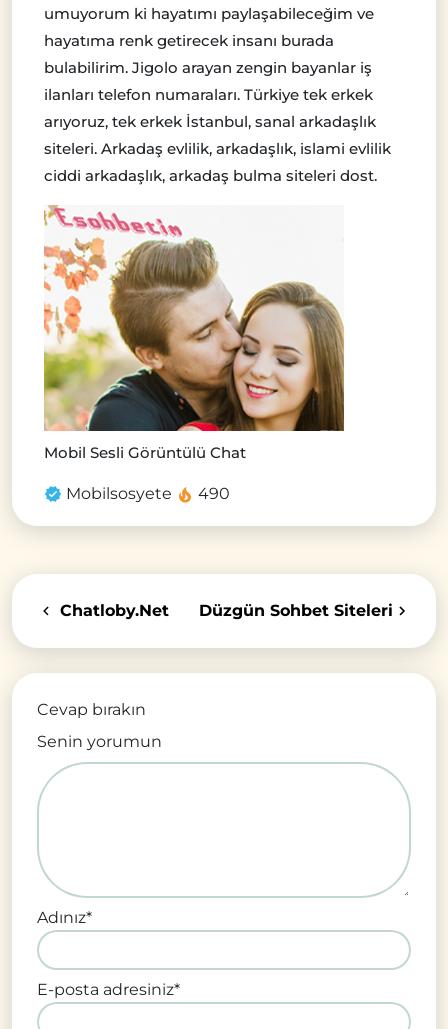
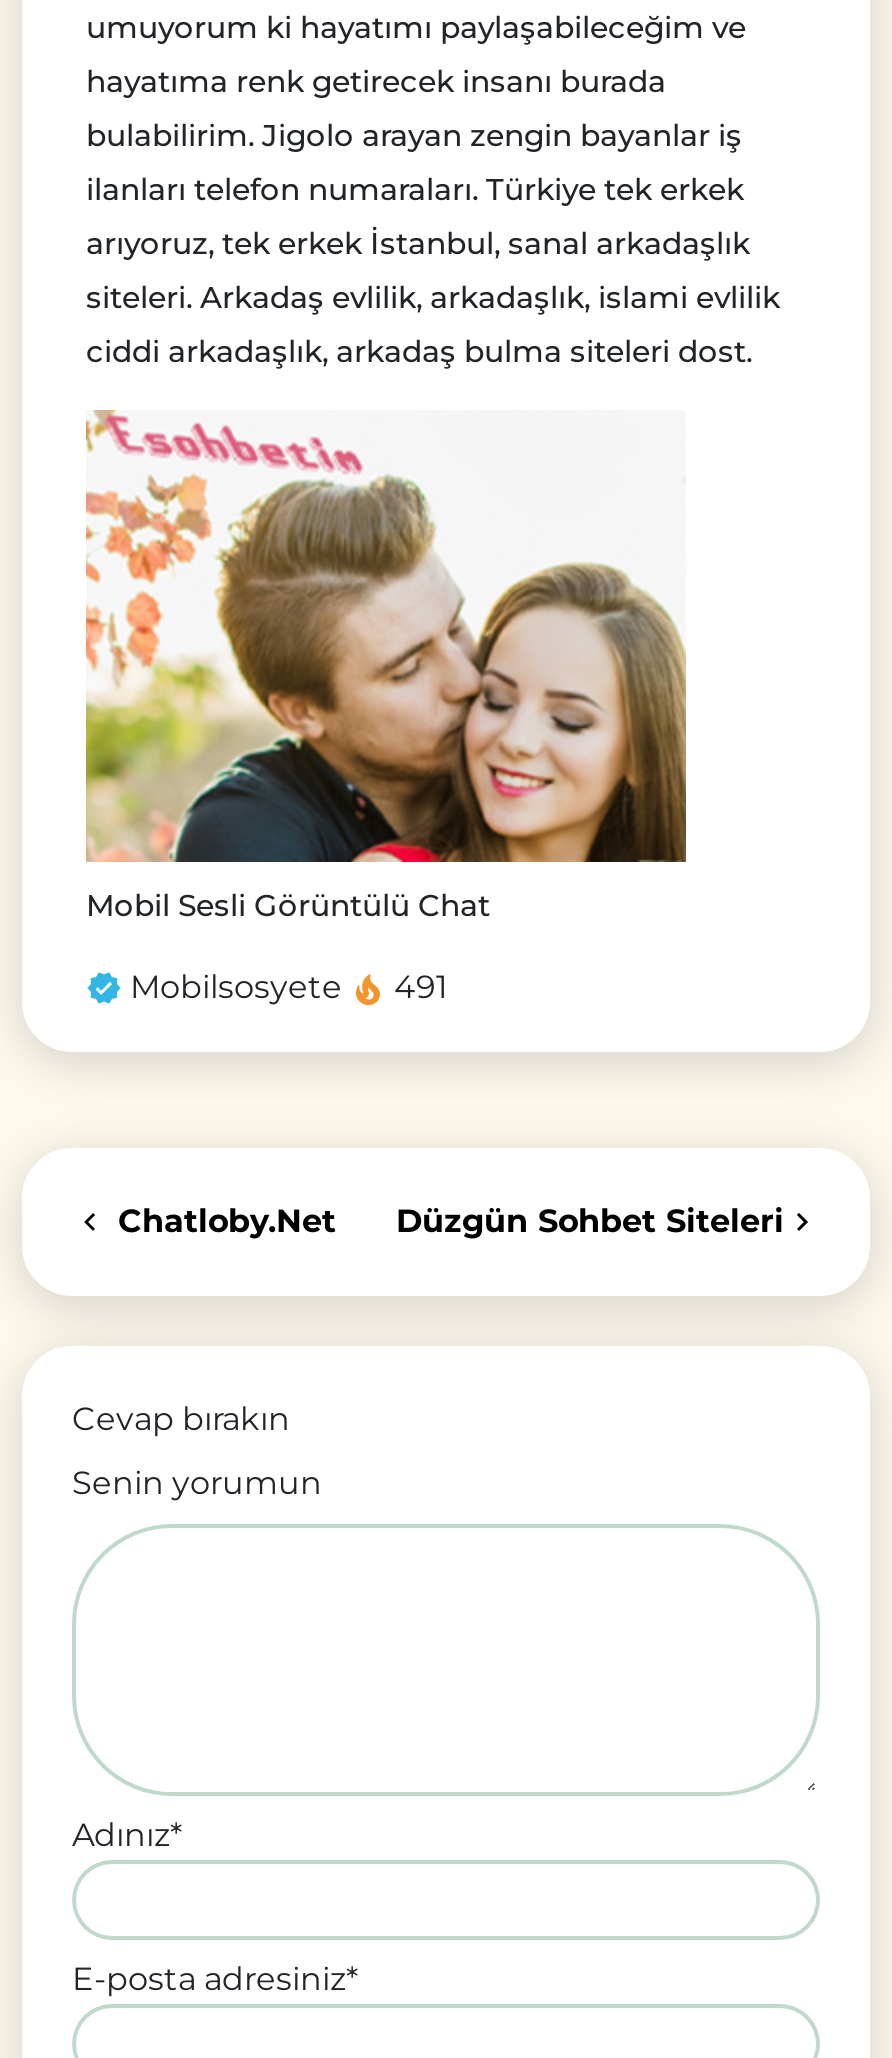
- Mobilsosyete 490
+ Mobilsosyete 491
